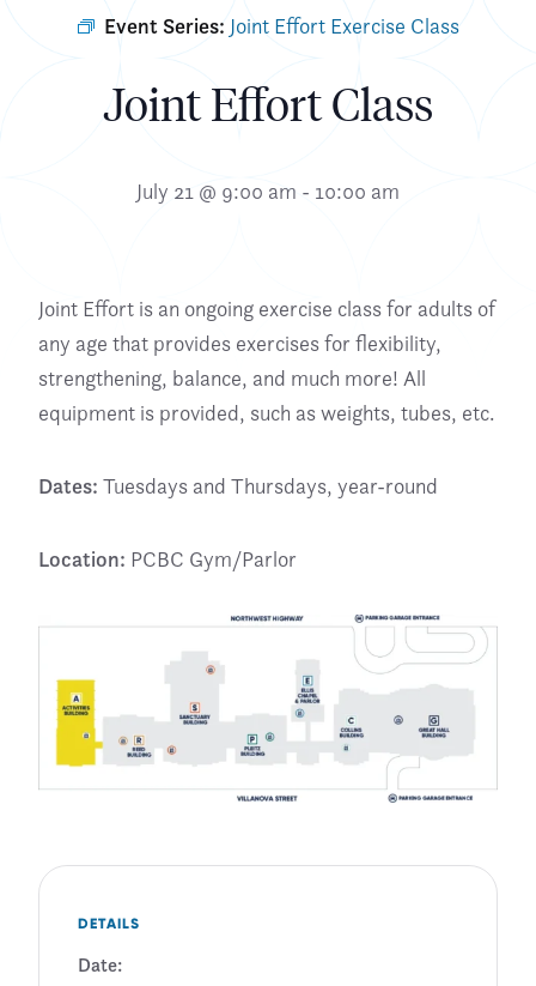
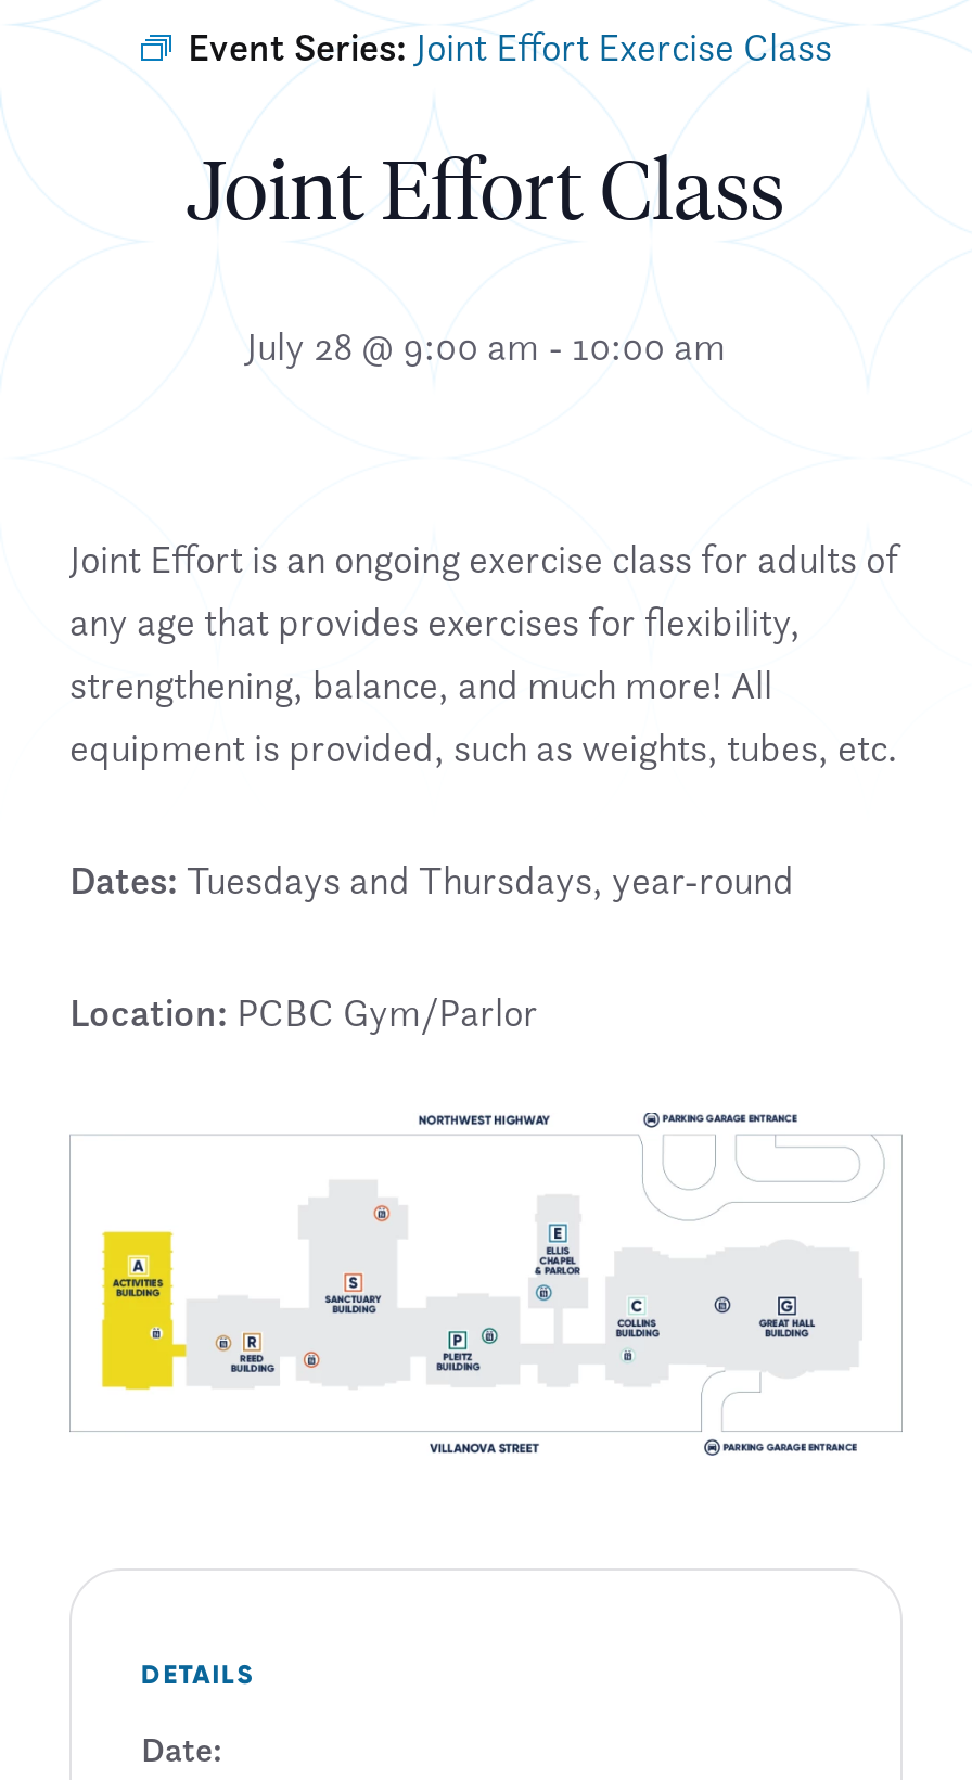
- July 21 @ 9:00 am - 10:00 am
+ July 28 @ 9:00 am - 10:00 am
